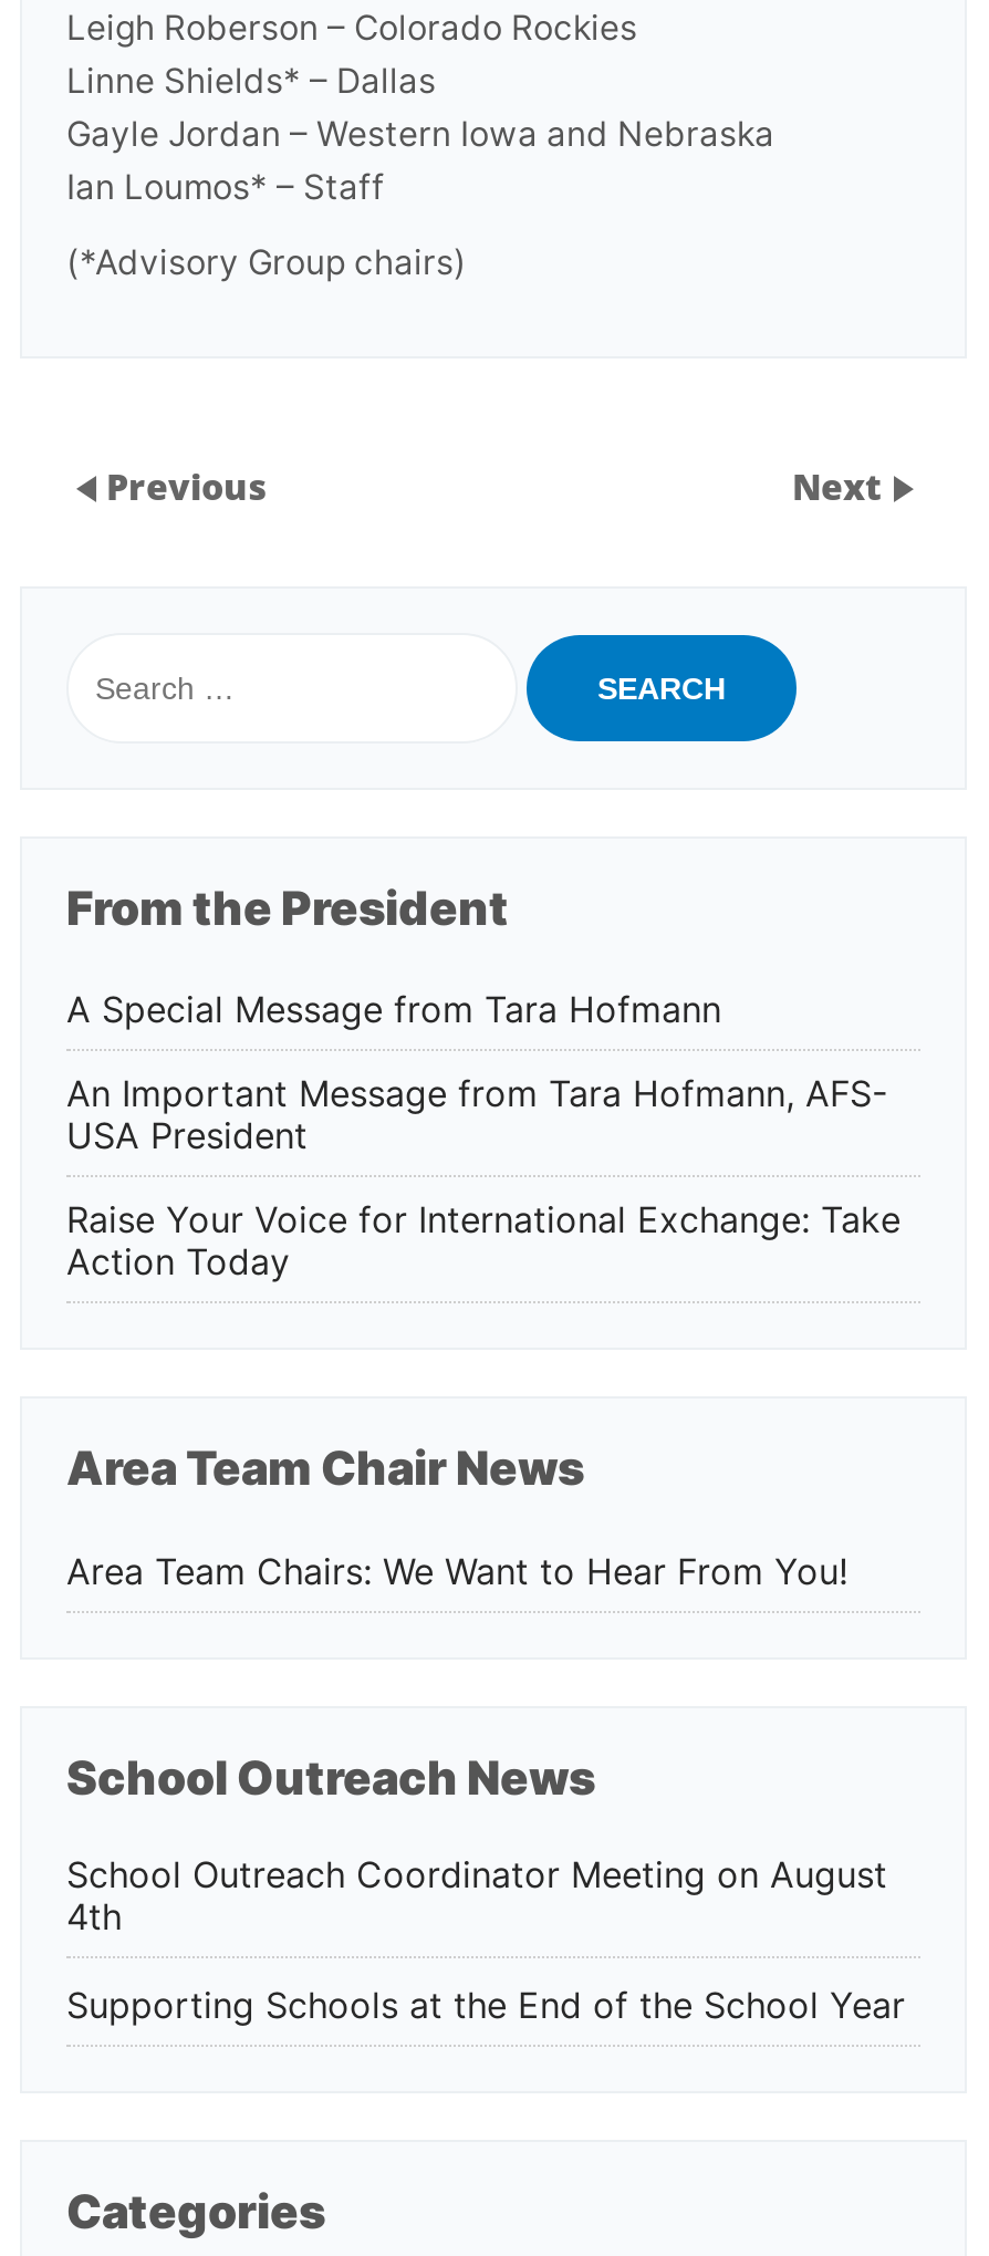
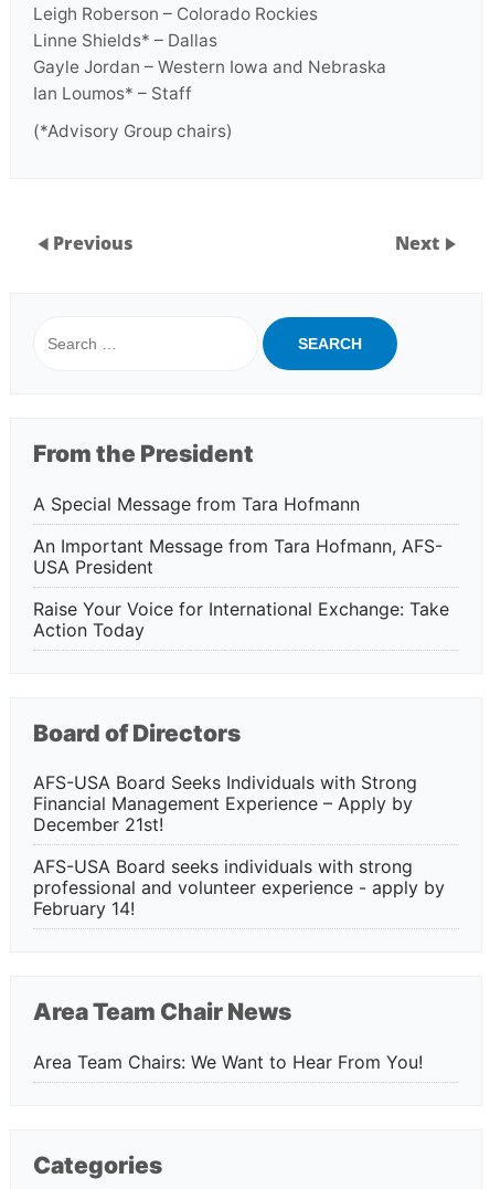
+ Board of Directors
+ AFS-USA Board Seeks Individuals with Strong
+ Financial Management Experience – Apply by
+ December 21st!
+ AFS-USA Board seeks individuals with strong
+ professional and volunteer experience - apply by
+ February 14!

moved down: Area Team Chair News | Area Team Chairs: We Want to Hear From You!

- School Outreach News
- School Outreach Coordinator Meeting on August
- 4th
- Supporting Schools at the End of the School Year
